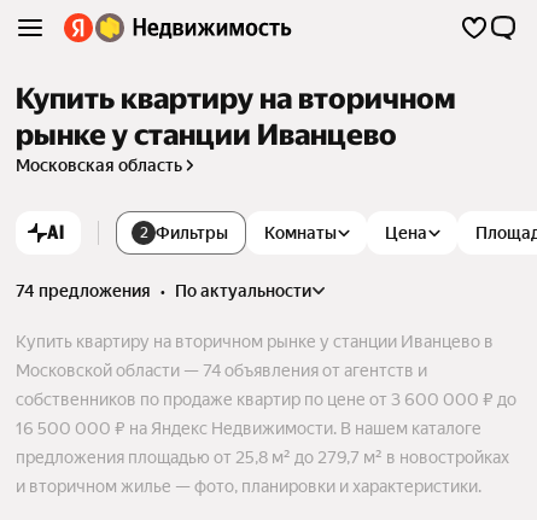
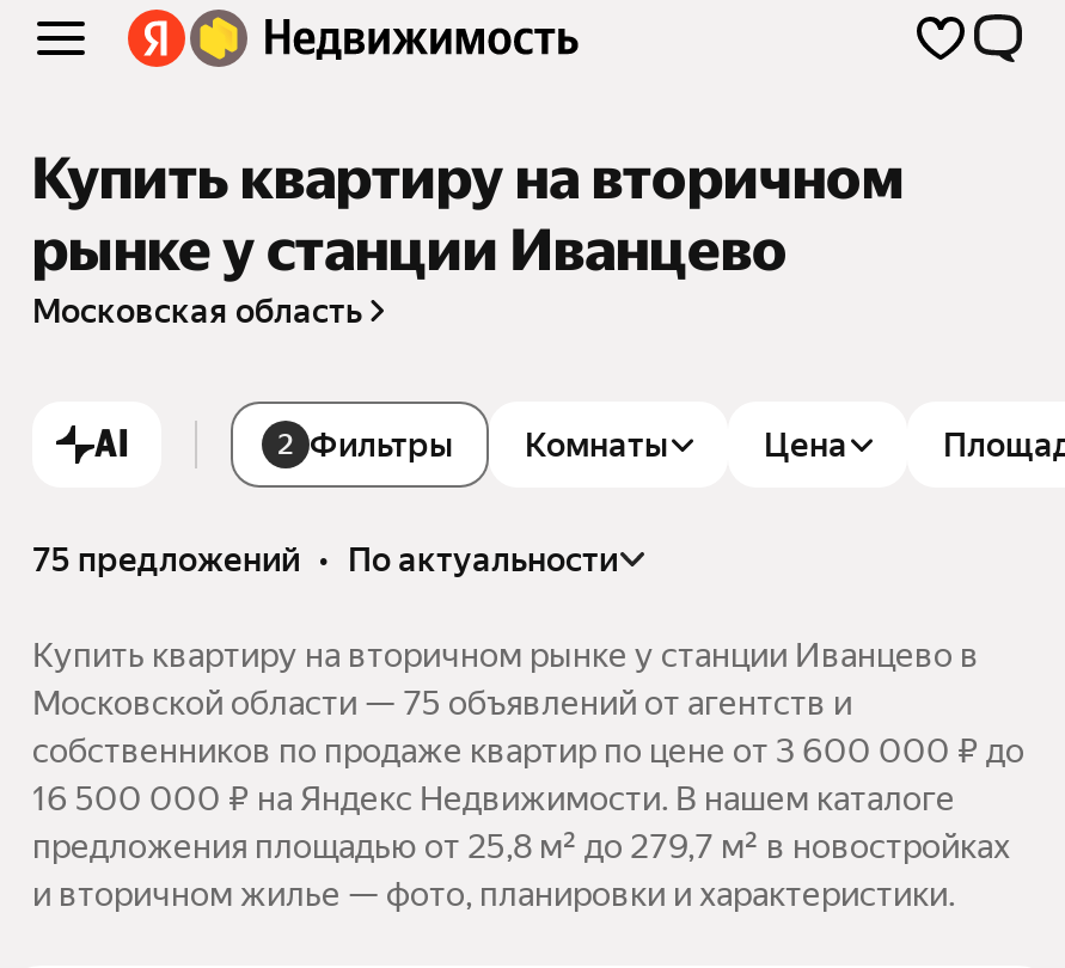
- 74 предложения • по актуальности
+ 75 предложений • по актуальности

- Московской области — 74 объявления от агентств и
+ Московской области — 75 объявлений от агентств и
